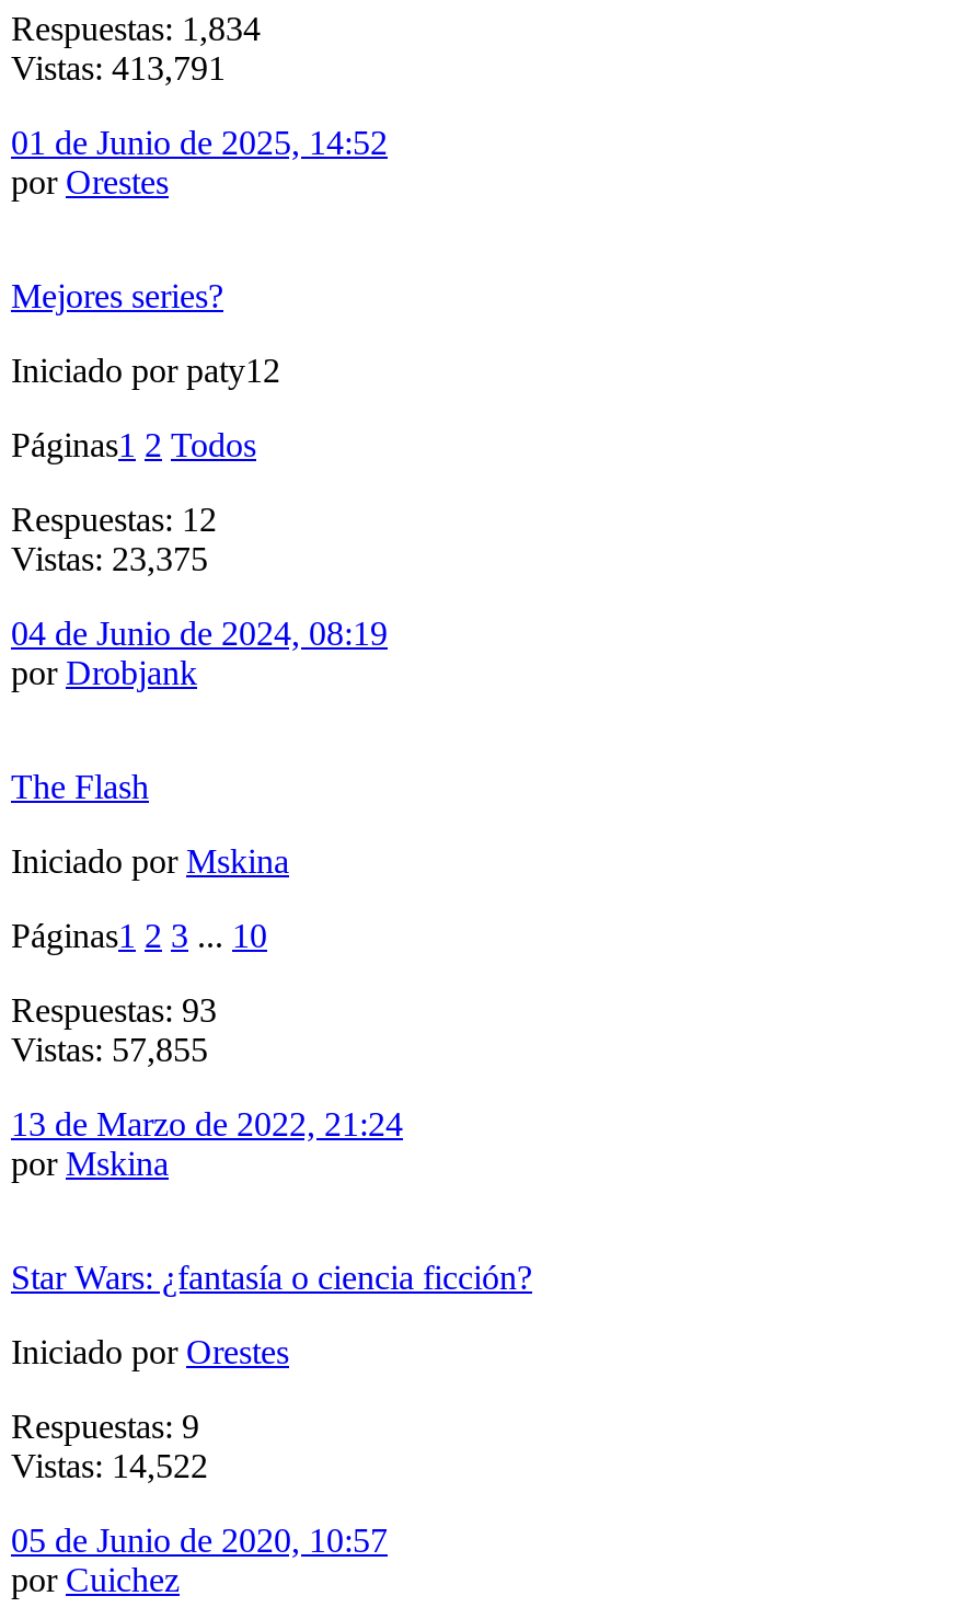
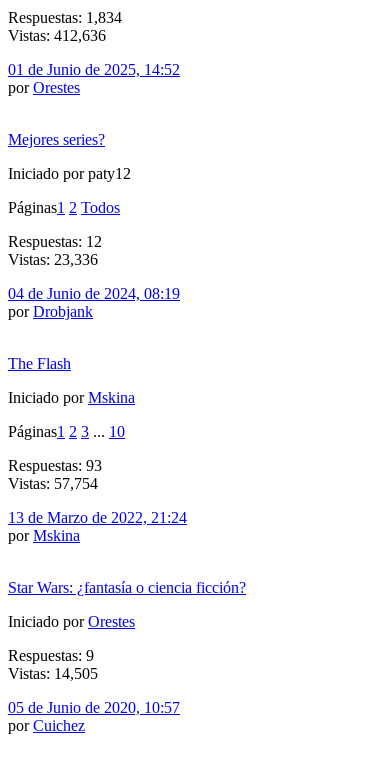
- Vistas: 413,791
+ Vistas: 412,636

- Vistas: 23,375
+ Vistas: 23,336

- Vistas: 57,855
+ Vistas: 57,754

- Vistas: 14,522
+ Vistas: 14,505
